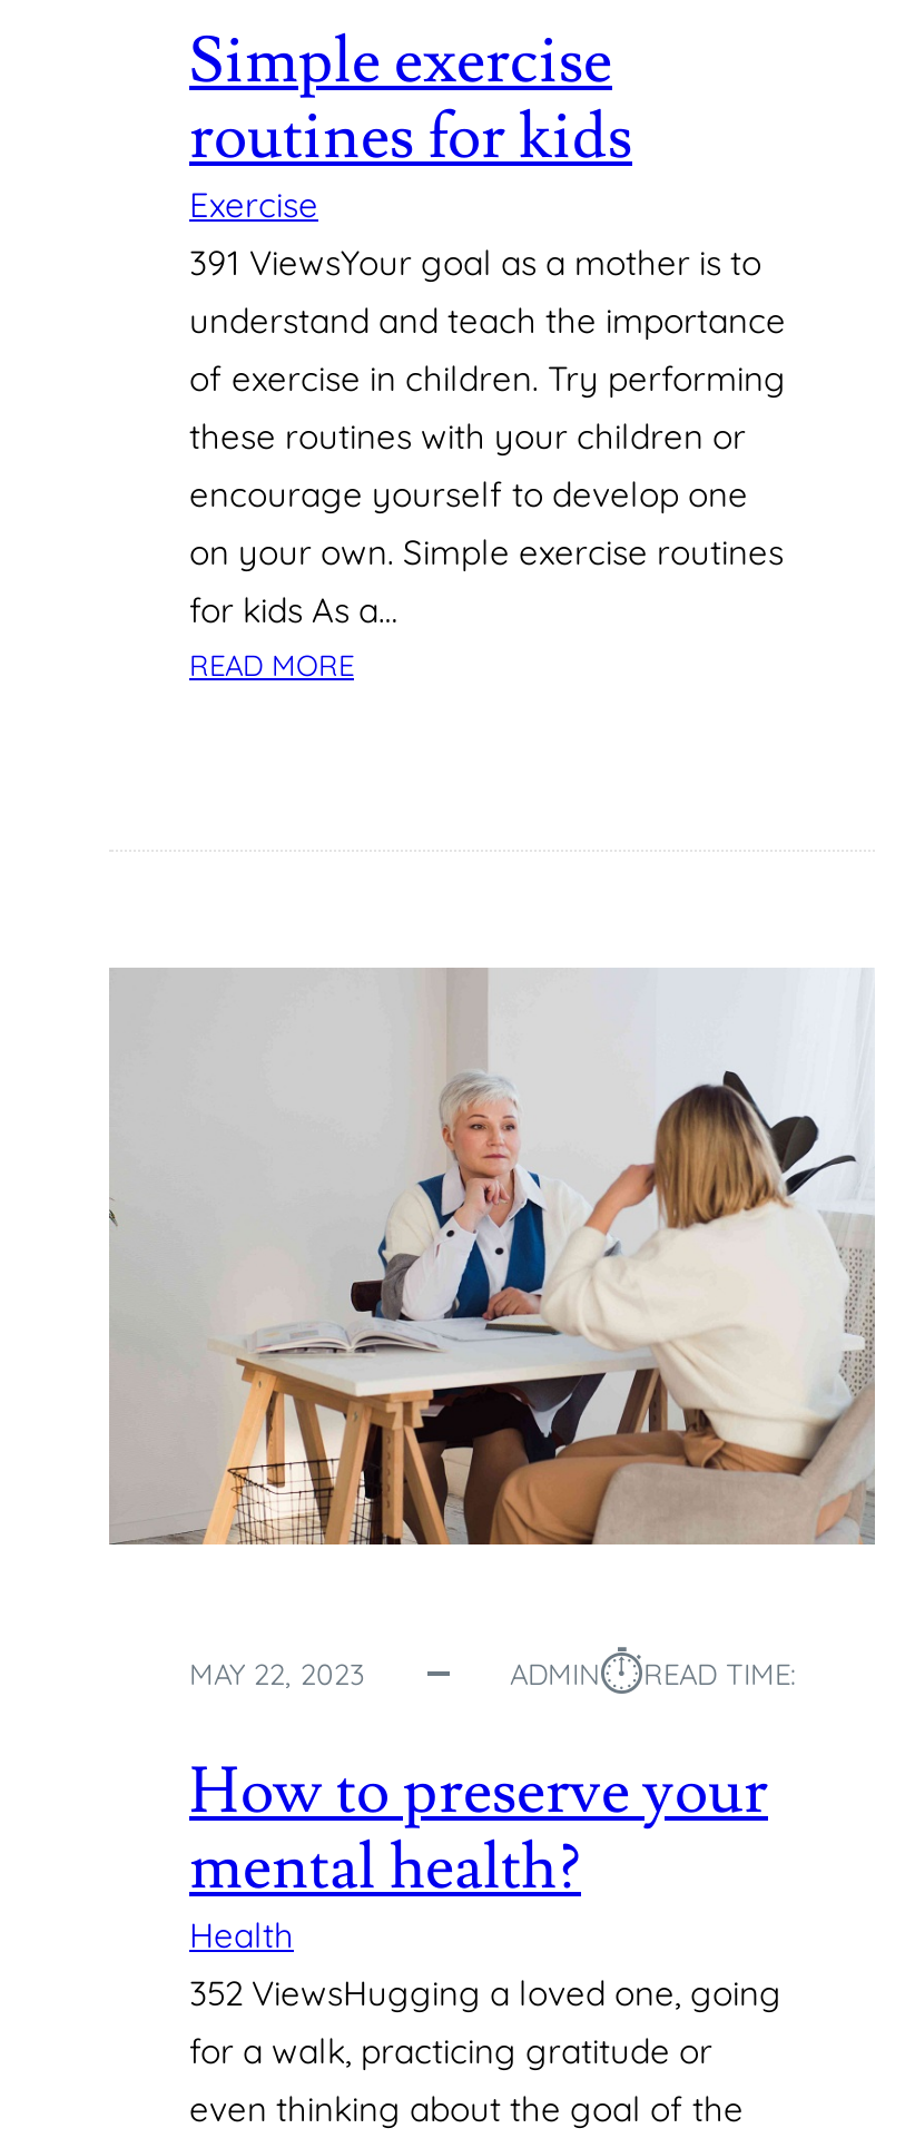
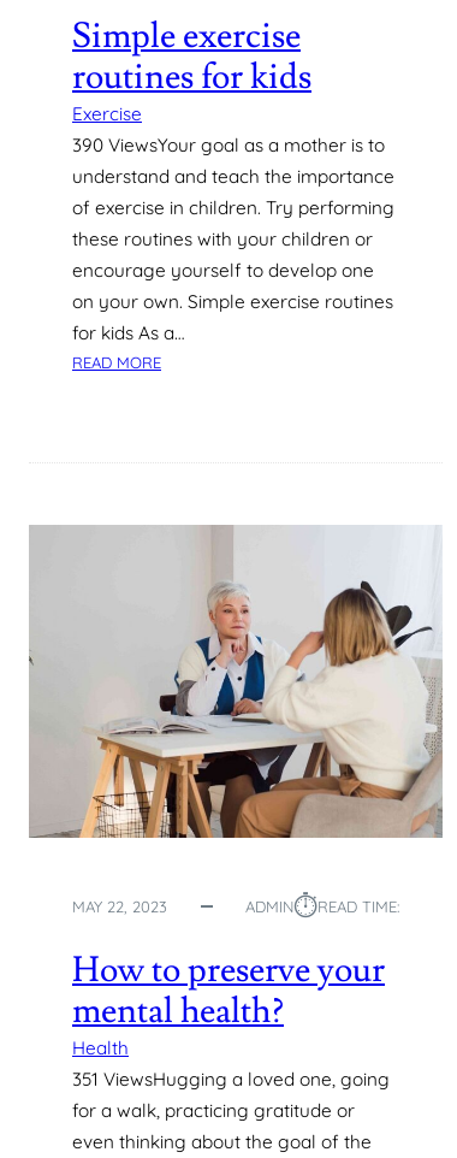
- 391 ViewsYour goal as a mother is to
+ 390 ViewsYour goal as a mother is to

- 352 ViewsHugging a loved one, going
+ 351 ViewsHugging a loved one, going
